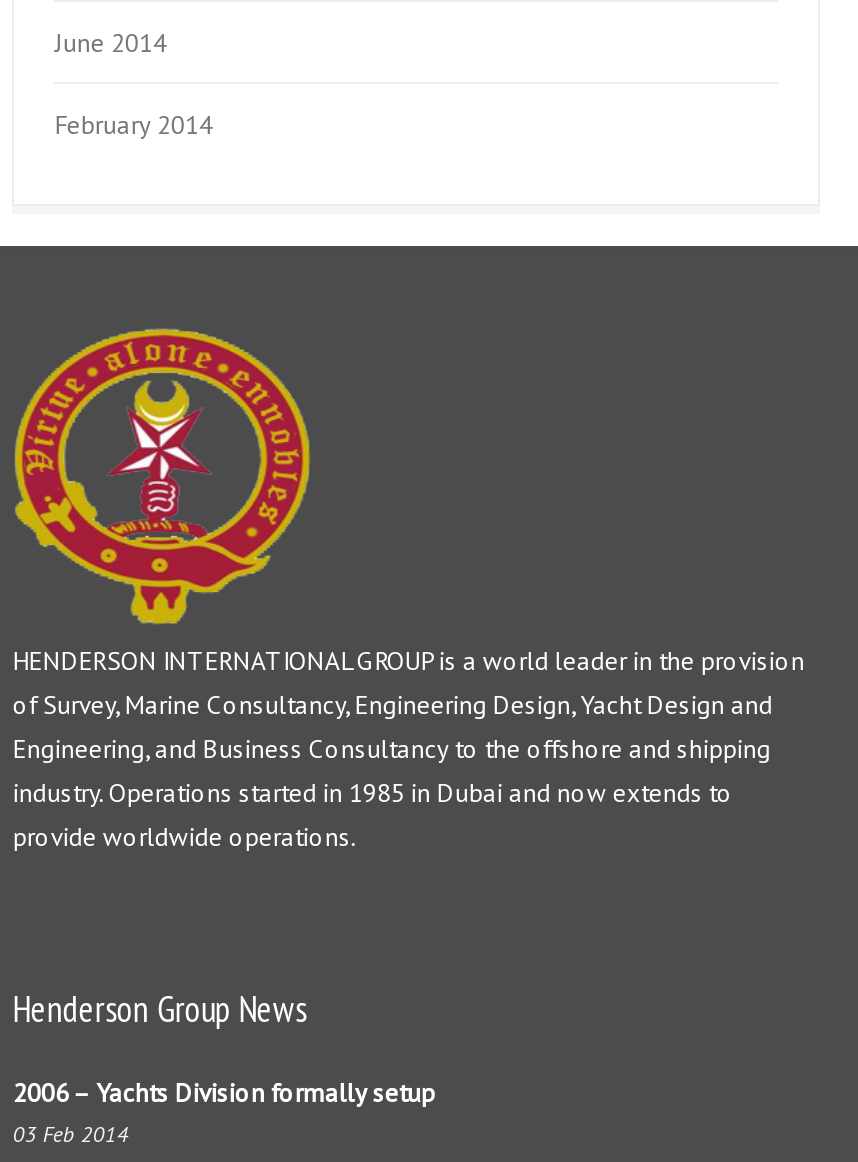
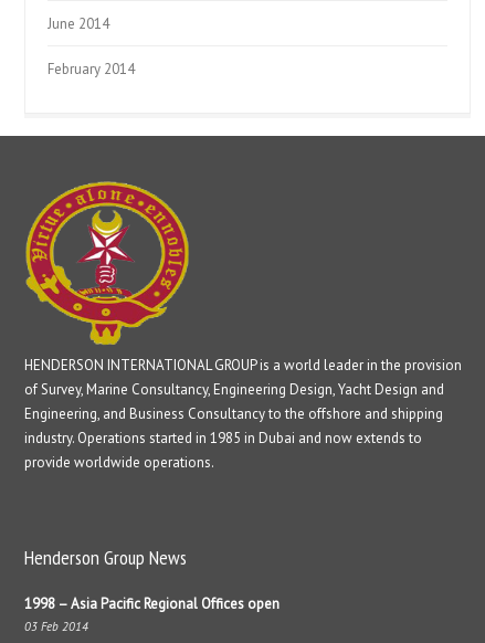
- 2006 – Yachts Division formally setup
+ 1998 – Asia Pacific Regional Offices open
